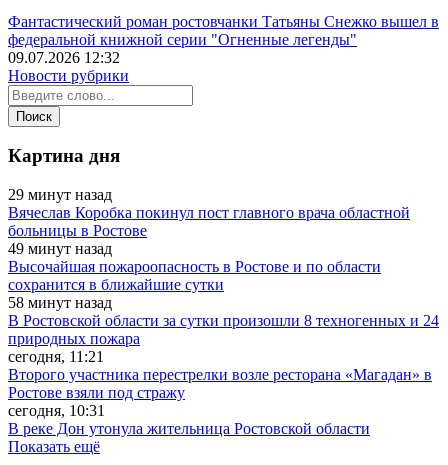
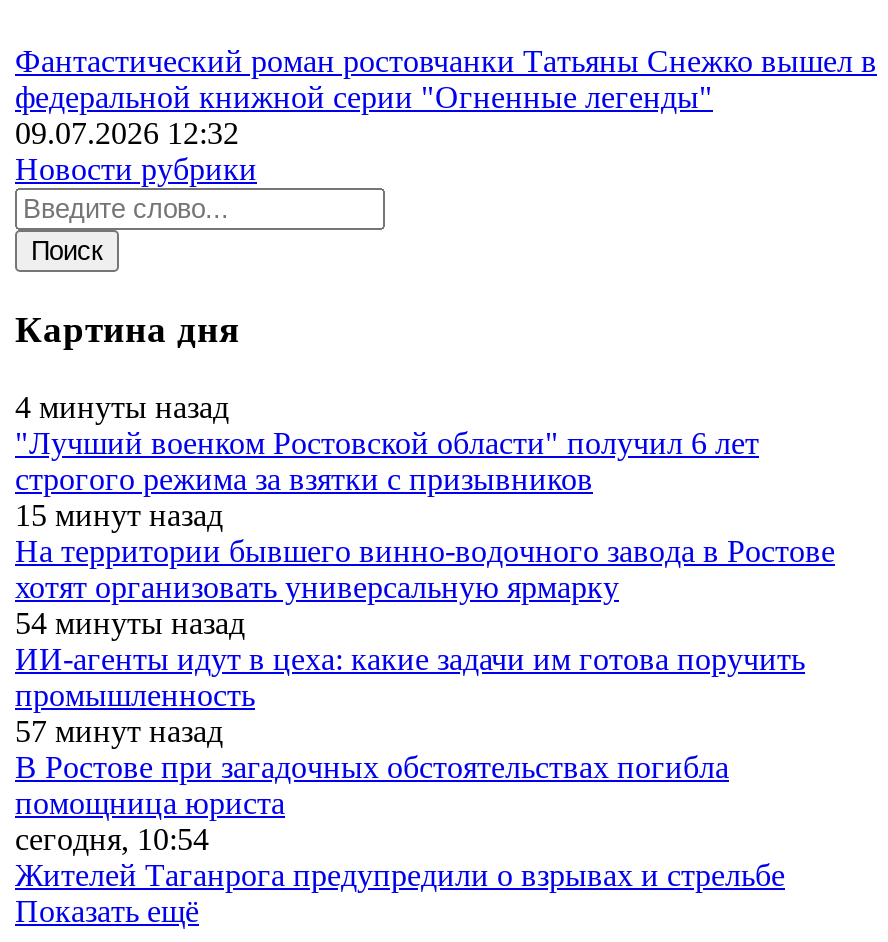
- 29 минут назад
- Вячеслав Коробка покинул пост главного врача областной
- больницы в Ростове
- 49 минут назад
- Высочайшая пожароопасность в Ростове и по области
- сохранится в ближайшие сутки
- 58 минут назад
- В Ростовской области за сутки произошли 8 техногенных и 24
- природных пожара
- сегодня, 11:21
- Второго участника перестрелки возле ресторана «Магадан» в
- Ростове взяли под стражу
- сегодня, 10:31
- В реке Дон утонула жительница Ростовской области
+ 4 минуты назад
+ "Лучший военком Ростовской области" получил 6 лет
+ строгого режима за взятки с призывников
+ 15 минут назад
+ На территории бывшего винно-водочного завода в Ростове
+ хотят организовать универсальную ярмарку
+ 54 минуты назад
+ ИИ-агенты идут в цеха: какие задачи им готова поручить
+ промышленность
+ 57 минут назад
+ В Ростове при загадочных обстоятельствах погибла
+ помощница юриста
+ сегодня, 10:54
+ Жителей Таганрога предупредили о взрывах и стрельбе
